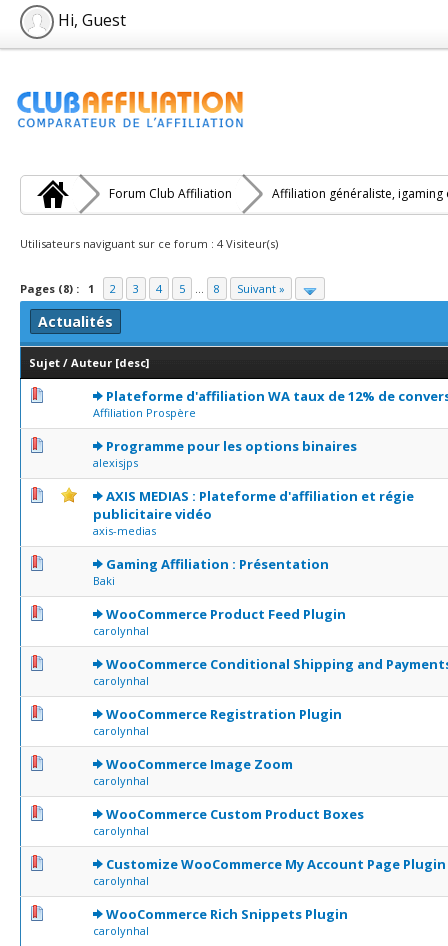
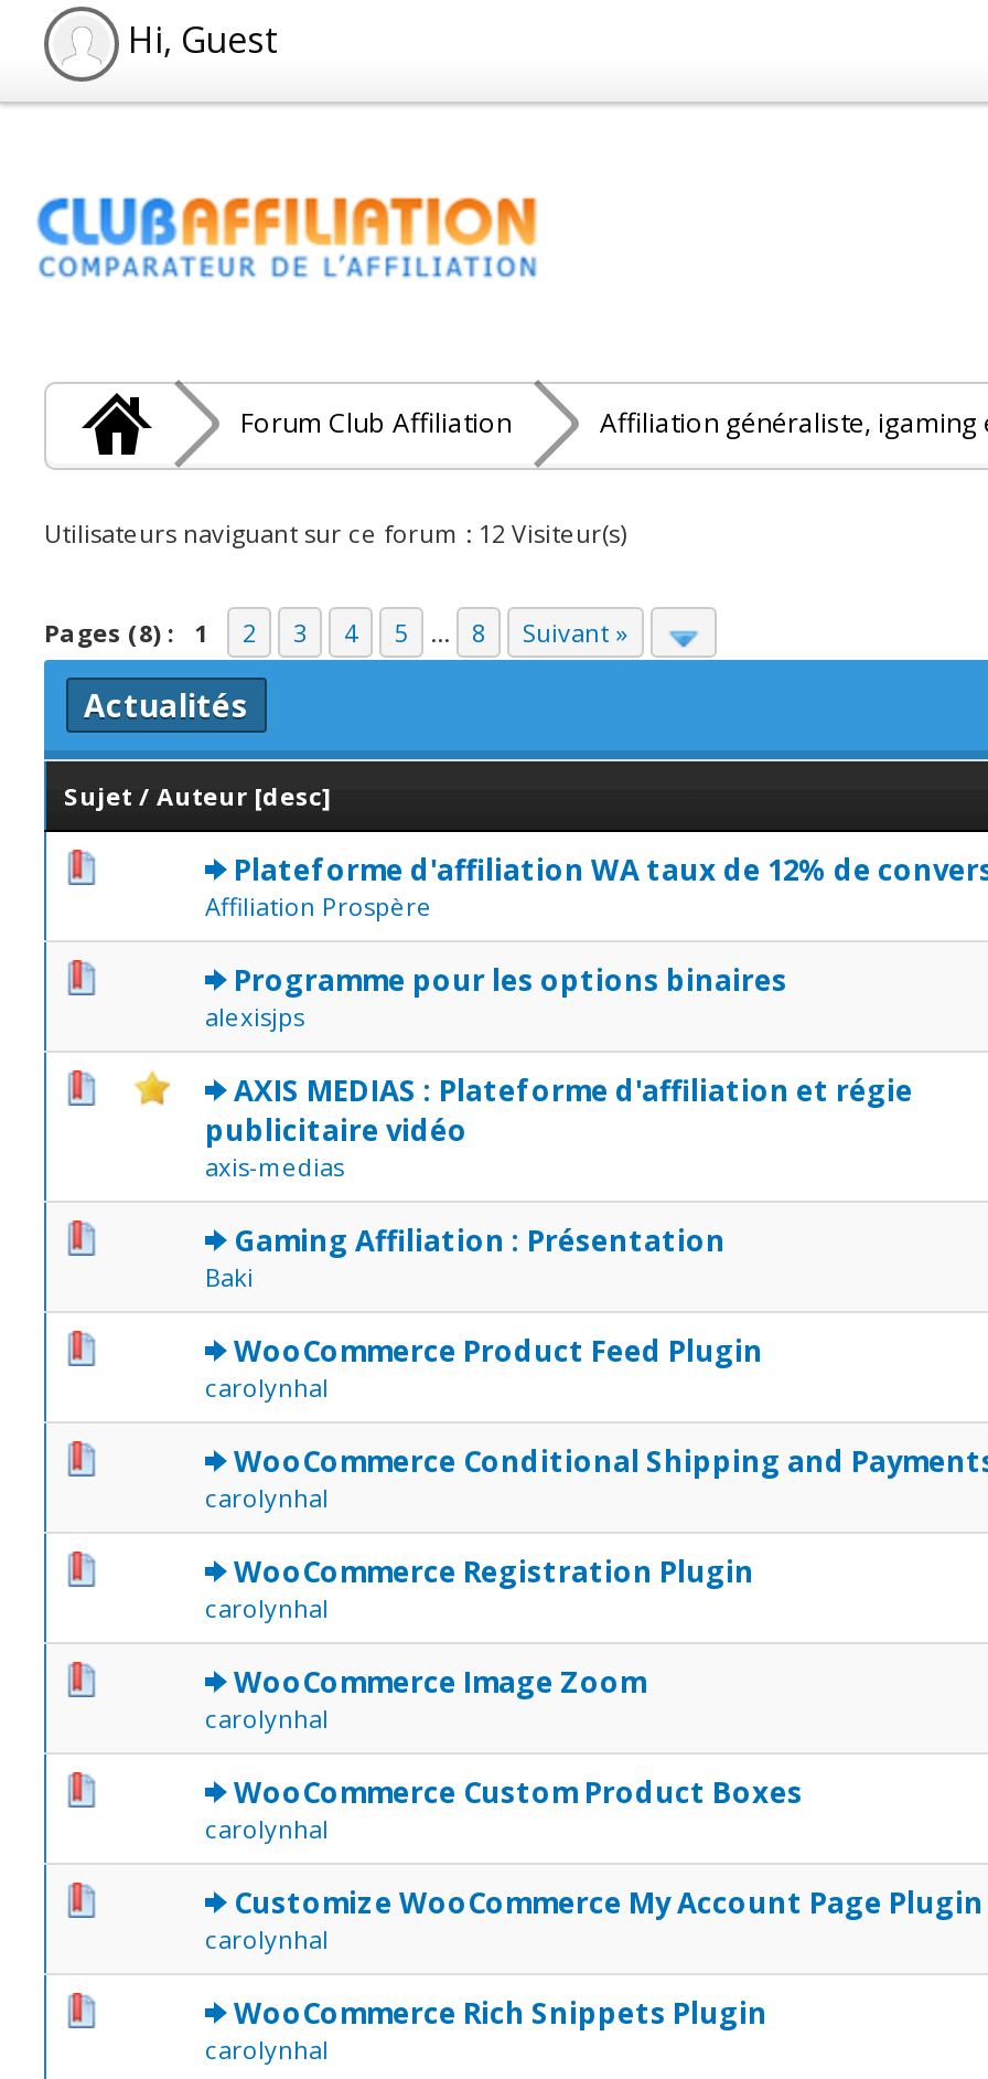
- Utilisateurs naviguant sur ce forum : 4 Visiteur(s)
+ Utilisateurs naviguant sur ce forum : 12 Visiteur(s)
